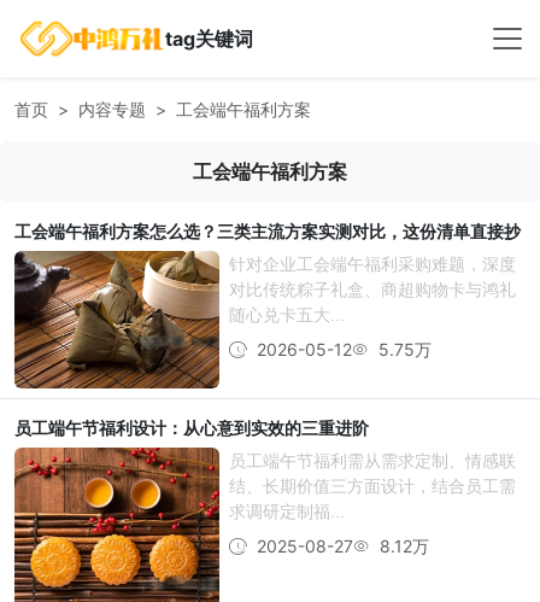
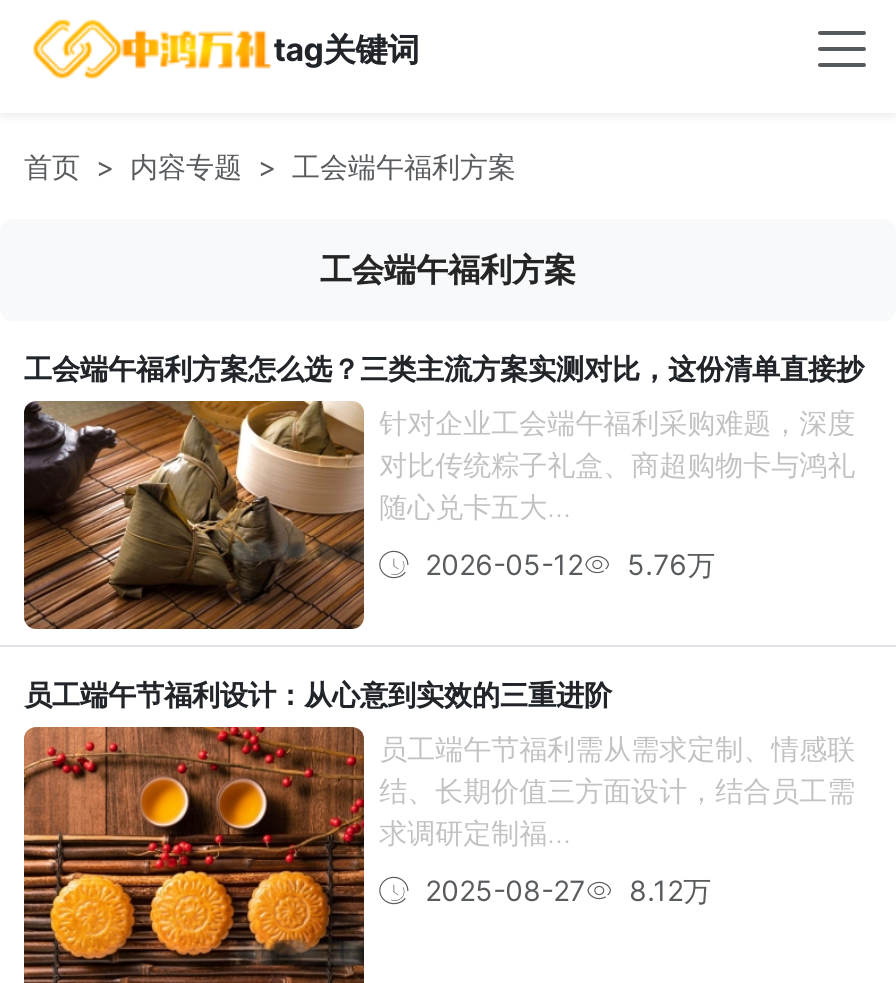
- 2026-05-12 5.75万
+ 2026-05-12 5.76万
